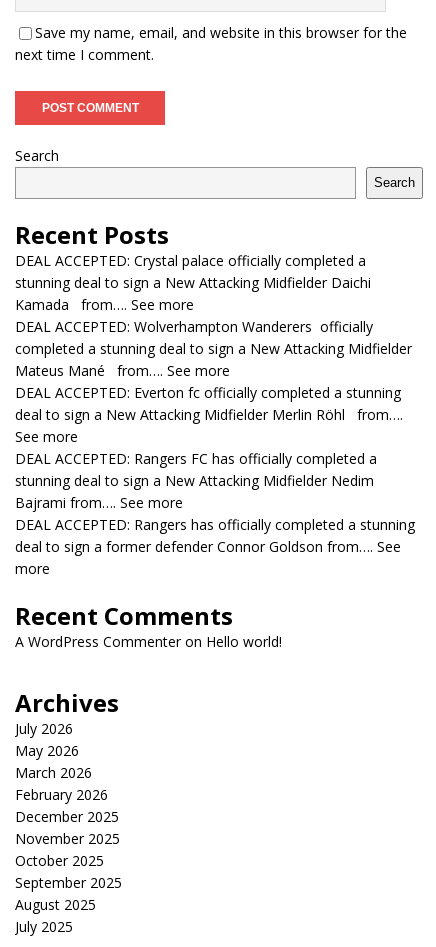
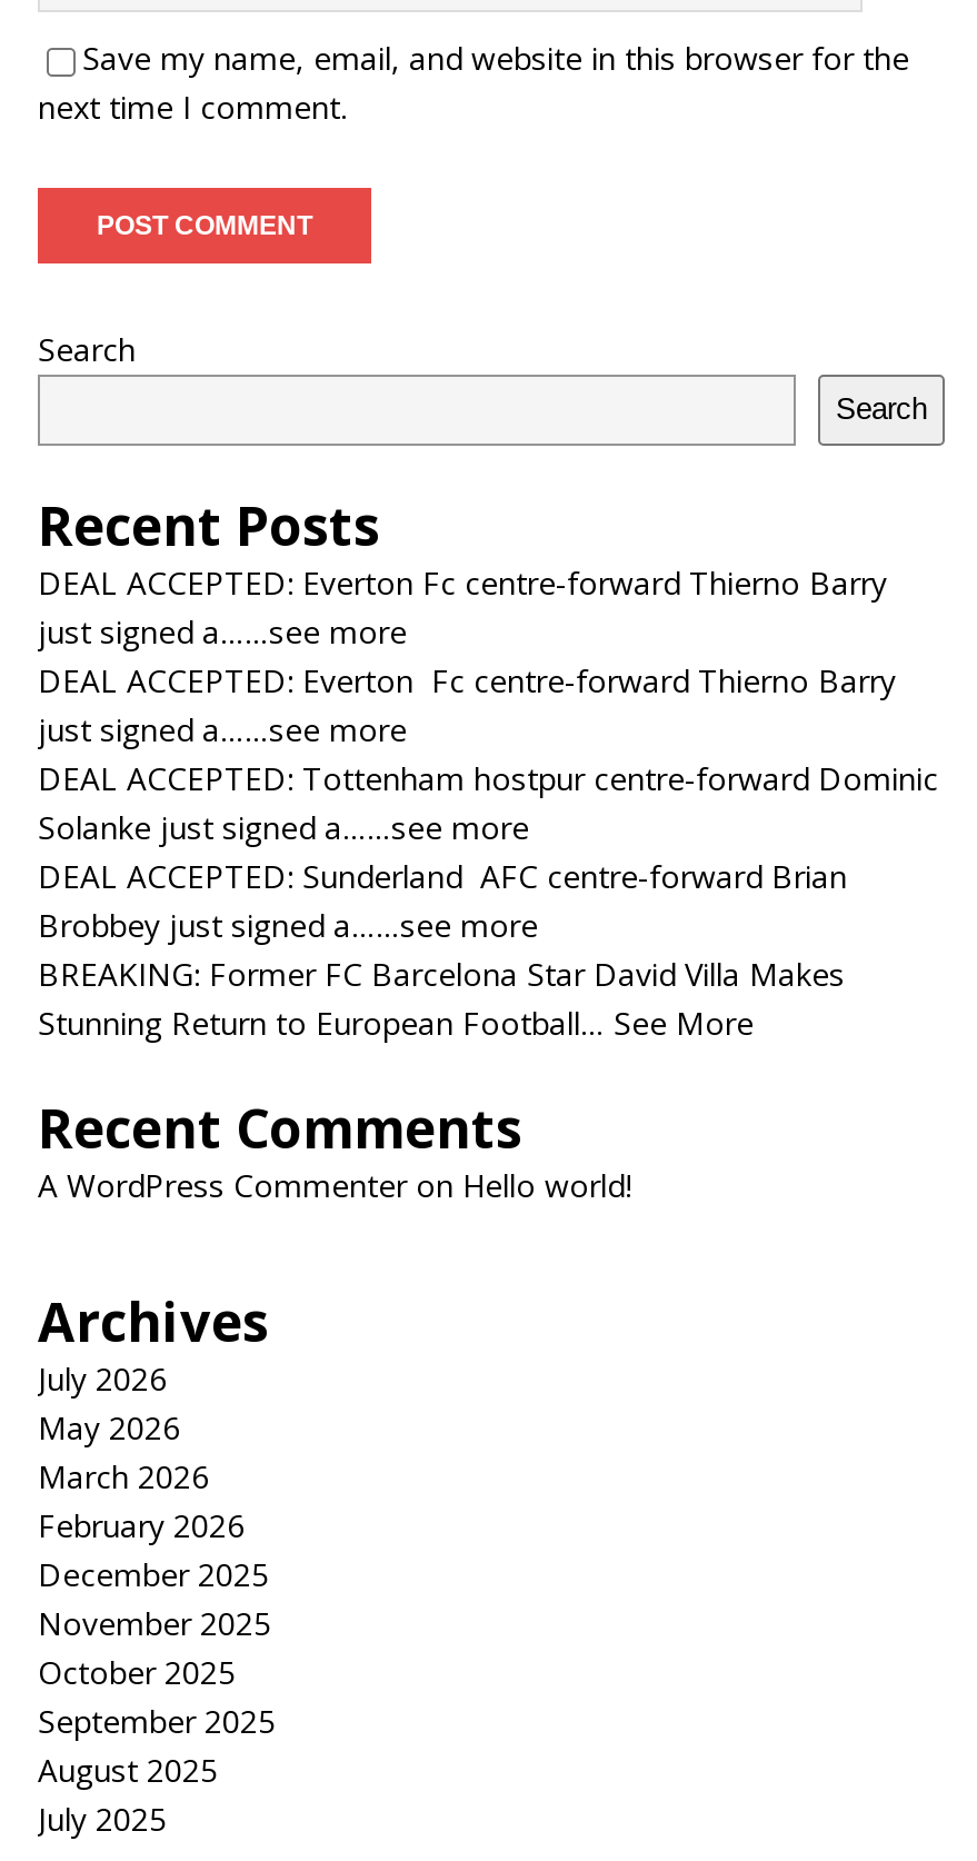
- DEAL ACCEPTED: Crystal palace officially completed a
- stunning deal to sign a New Attacking Midfielder Daichi
- Kamada from…. See more
- DEAL ACCEPTED: Wolverhampton Wanderers officially
- completed a stunning deal to sign a New Attacking Midfielder
- Mateus Mané from…. See more
- DEAL ACCEPTED: Everton fc officially completed a stunning
- deal to sign a New Attacking Midfielder Merlin Röhl from….
- See more
- DEAL ACCEPTED: Rangers FC has officially completed a
- stunning deal to sign a New Attacking Midfielder Nedim
- Bajrami from…. See more
- DEAL ACCEPTED: Rangers has officially completed a stunning
- deal to sign a former defender Connor Goldson from…. See
- more
+ DEAL ACCEPTED: Everton Fc centre-forward Thierno Barry
+ just signed a……see more
+ DEAL ACCEPTED: Everton Fc centre-forward Thierno Barry
+ just signed a……see more
+ DEAL ACCEPTED: Tottenham hostpur centre-forward Dominic
+ Solanke just signed a……see more
+ DEAL ACCEPTED: Sunderland AFC centre-forward Brian
+ Brobbey just signed a……see more
+ BREAKING: Former FC Barcelona Star David Villa Makes
+ Stunning Return to European Football… See More
